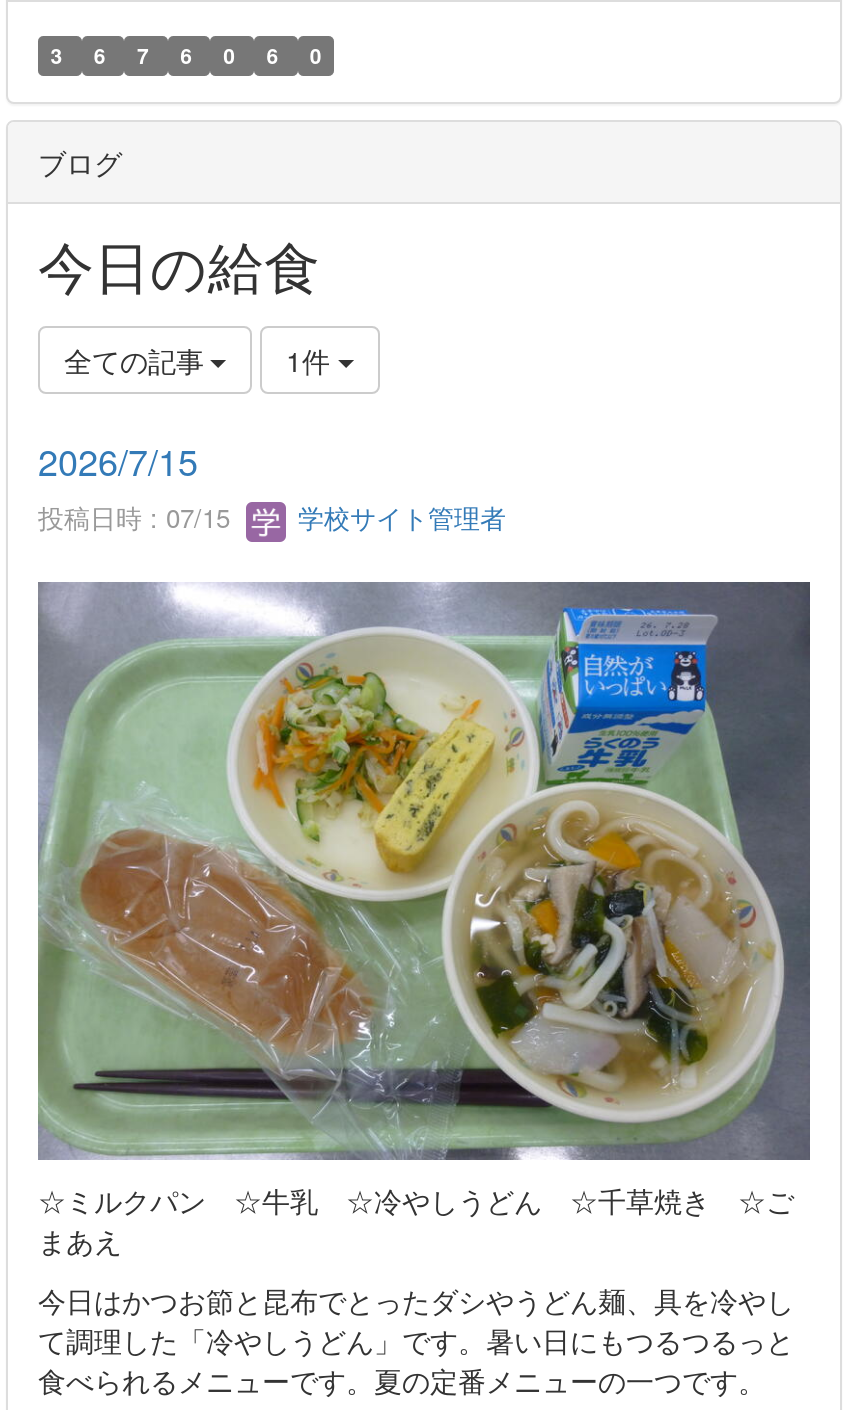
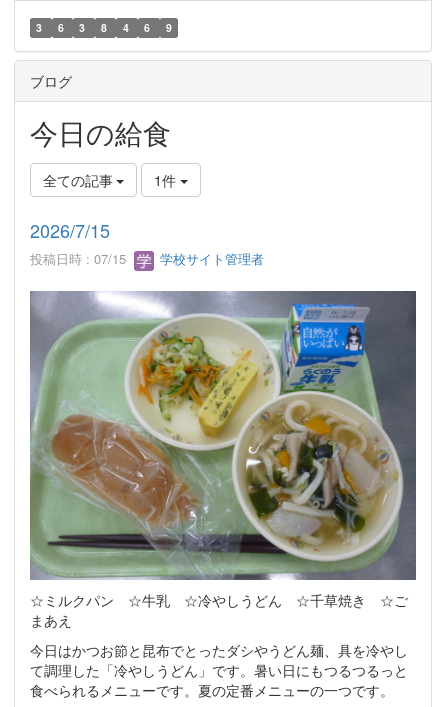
- 7
+ 3
+ 8
+ 4

- 0
- 6
- 0
+ 9
